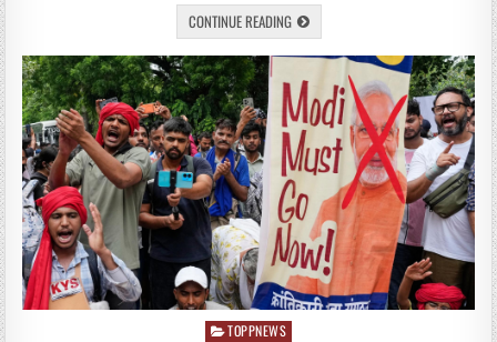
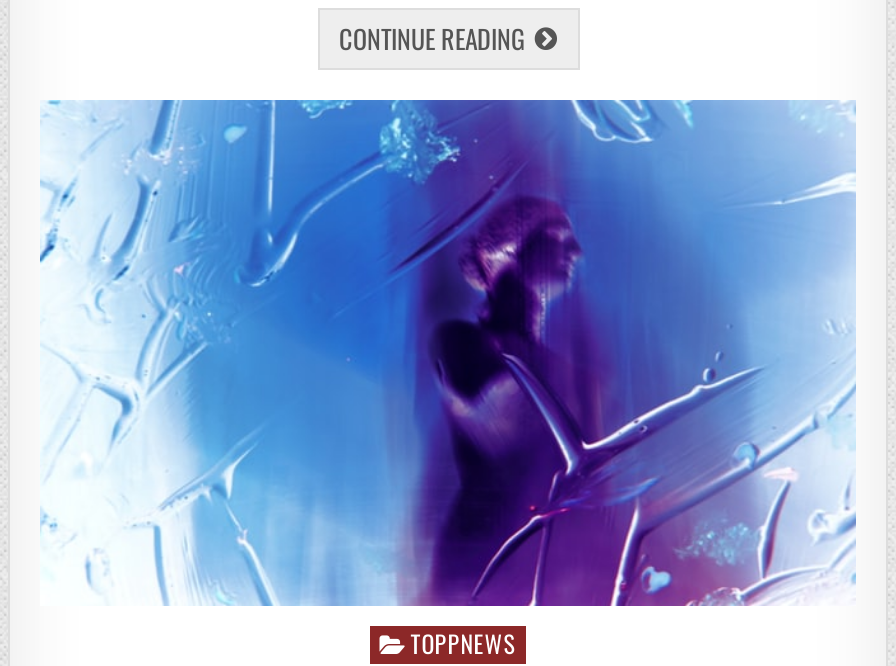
- [image]
+ [image]
